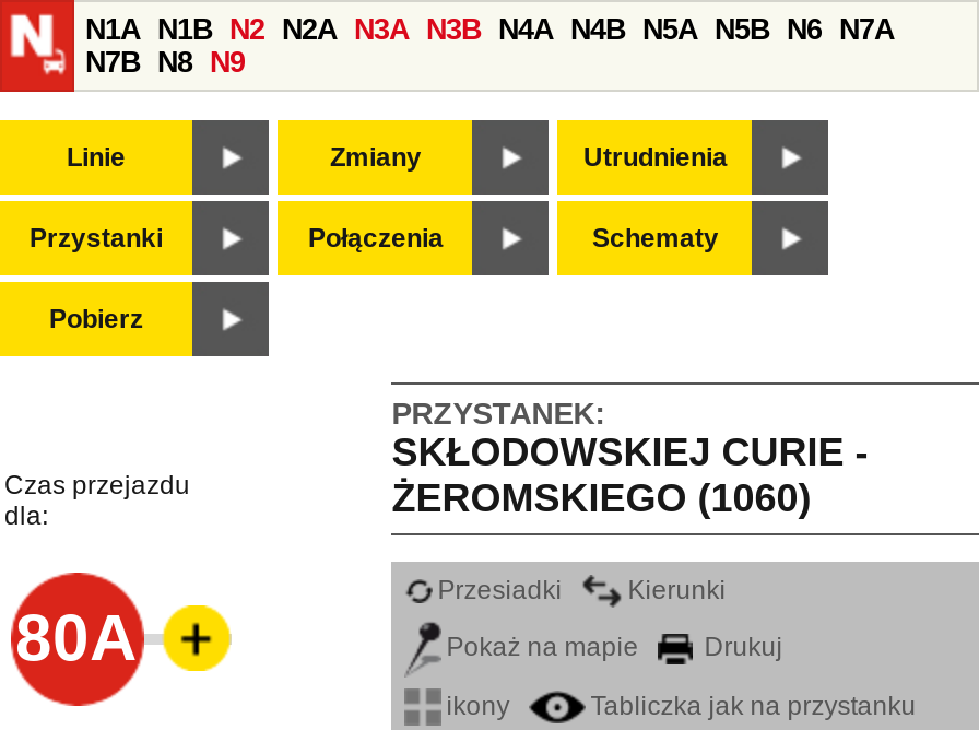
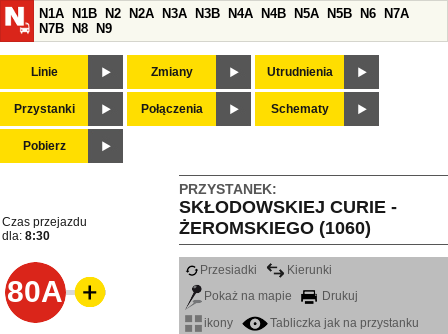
- dla:
+ dla: 8:30
